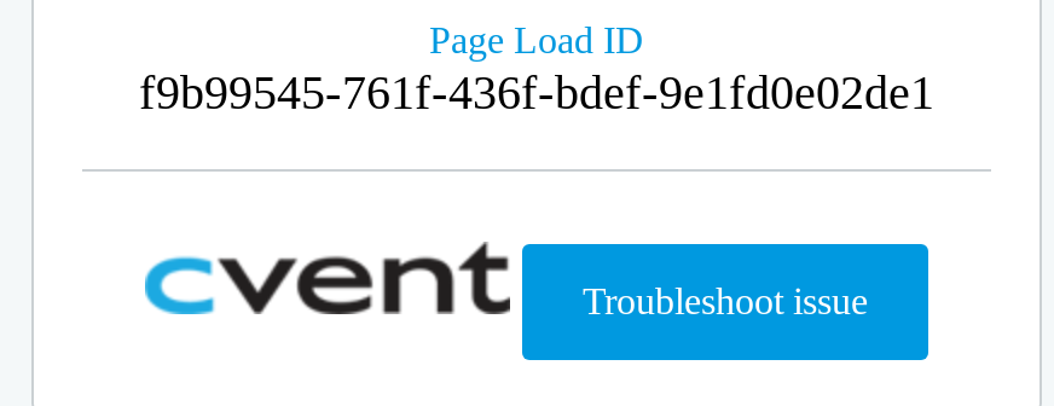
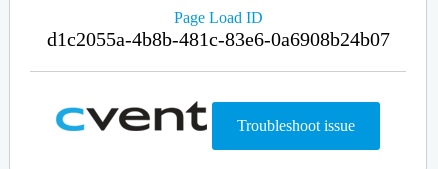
- f9b99545-761f-436f-bdef-9e1fd0e02de1
+ d1c2055a-4b8b-481c-83e6-0a6908b24b07
